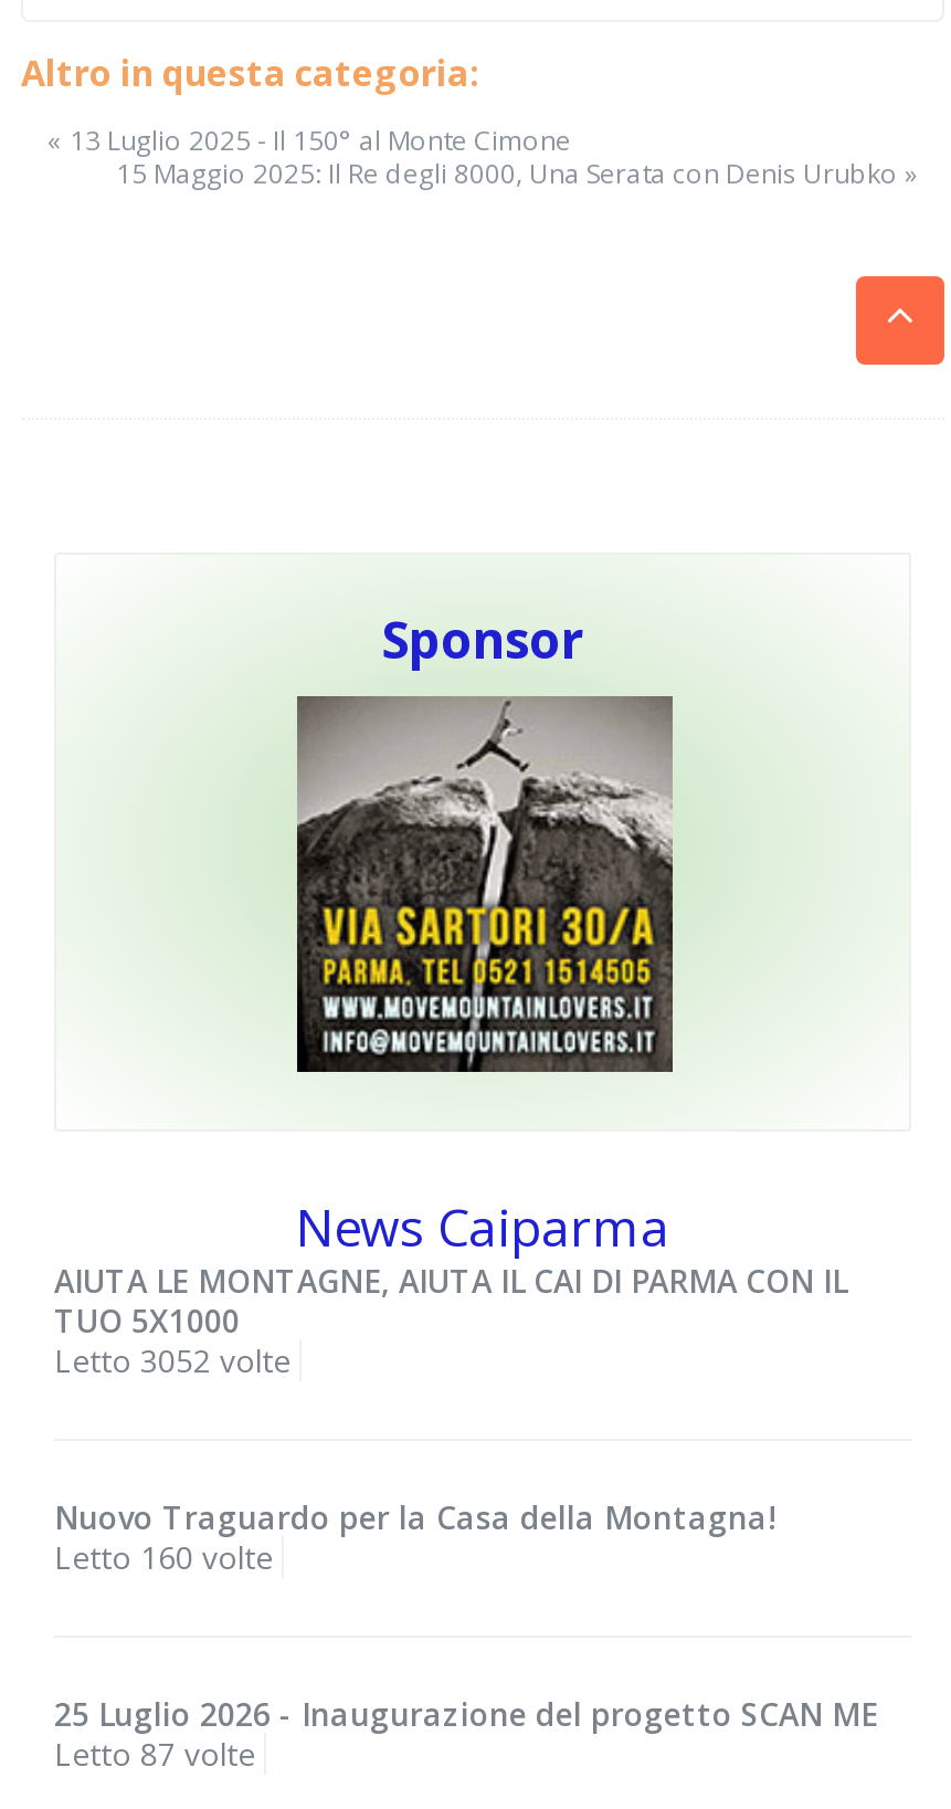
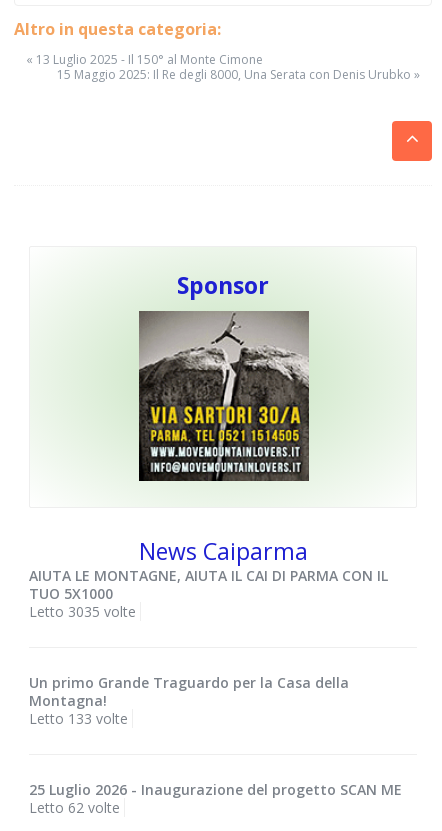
- Letto 3052 volte
+ Letto 3035 volte

- Nuovo Traguardo per la Casa della Montagna!
- Letto 160 volte
+ Un primo Grande Traguardo per la Casa della
+ Montagna!
+ Letto 133 volte

- Letto 87 volte
+ Letto 62 volte
